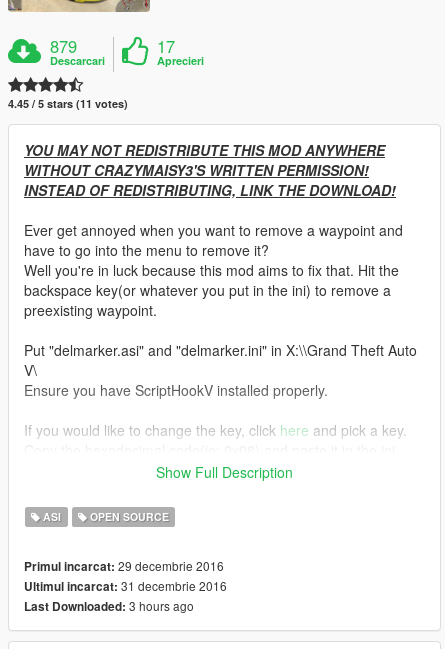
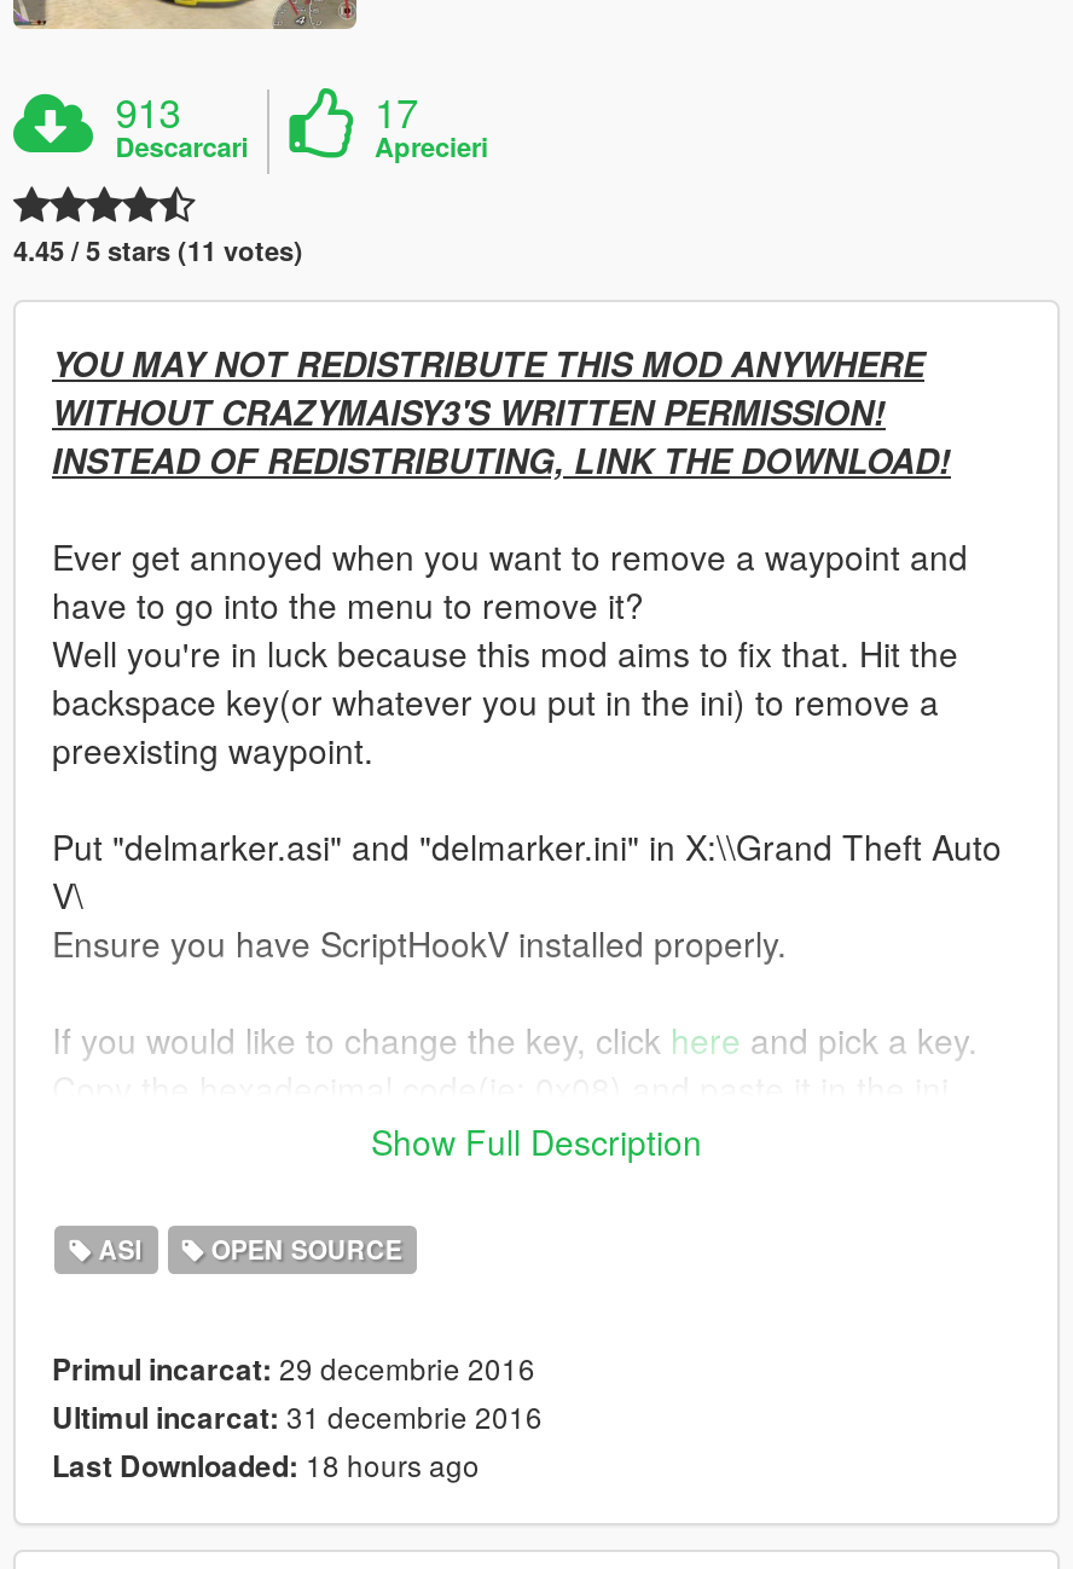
- 879
+ 913

- Last Downloaded: 3 hours ago
+ Last Downloaded: 18 hours ago
